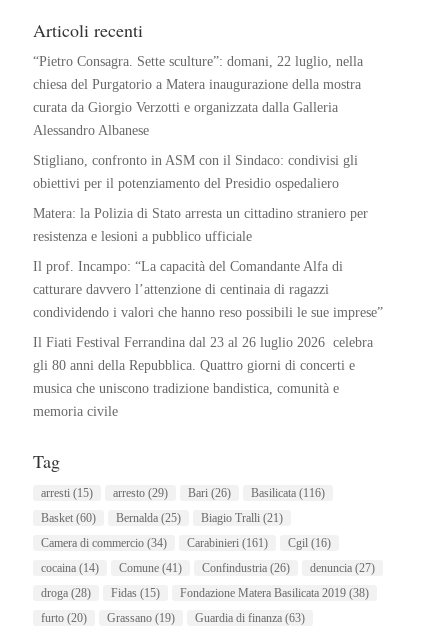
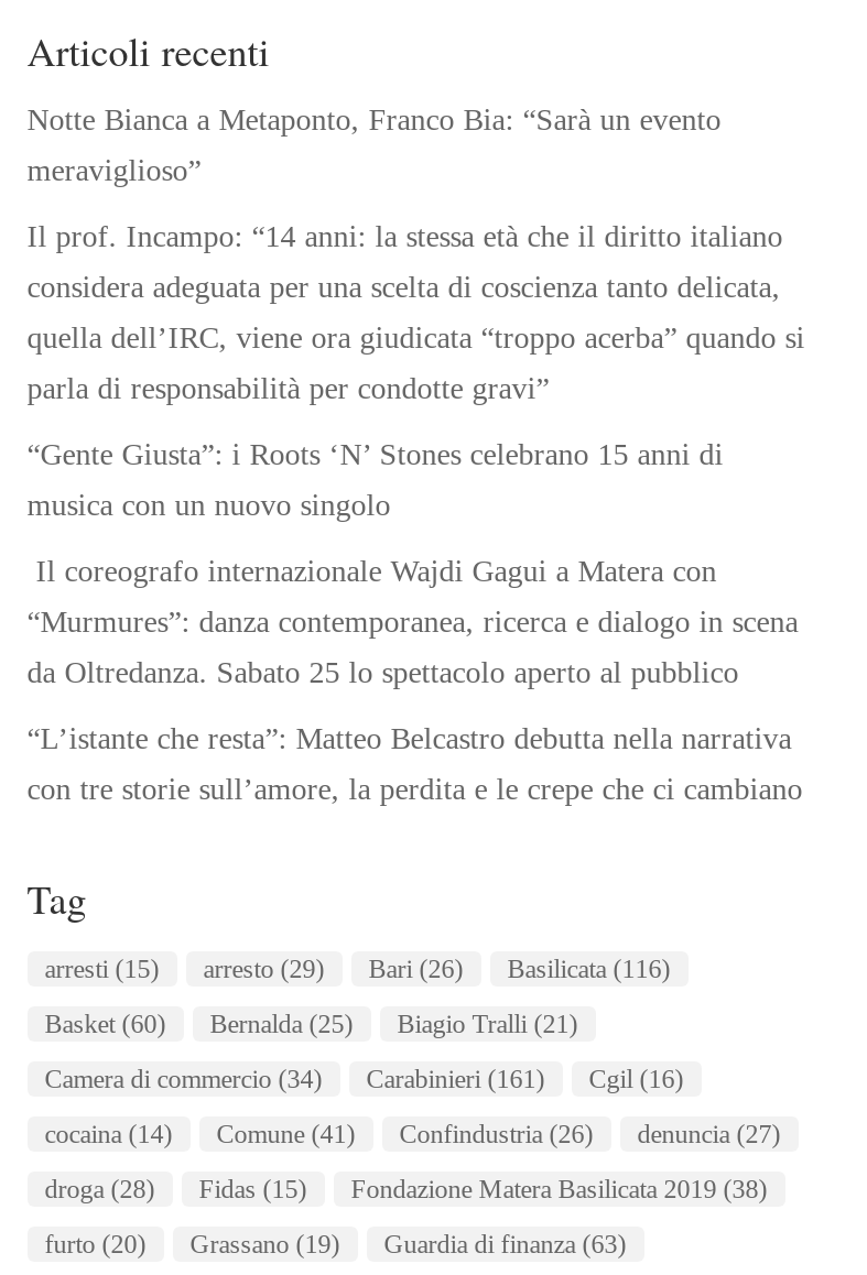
- “Pietro Consagra. Sette sculture”: domani, 22 luglio, nella
- chiesa del Purgatorio a Matera inaugurazione della mostra
- curata da Giorgio Verzotti e organizzata dalla Galleria
- Alessandro Albanese
- Stigliano, confronto in ASM con il Sindaco: condivisi gli
- obiettivi per il potenziamento del Presidio ospedaliero
- Matera: la Polizia di Stato arresta un cittadino straniero per
- resistenza e lesioni a pubblico ufficiale
- Il prof. Incampo: “La capacità del Comandante Alfa di
- catturare davvero l’attenzione di centinaia di ragazzi
- condividendo i valori che hanno reso possibili le sue imprese”
- Il Fiati Festival Ferrandina dal 23 al 26 luglio 2026 celebra
- gli 80 anni della Repubblica. Quattro giorni di concerti e
- musica che uniscono tradizione bandistica, comunità e
- memoria civile
+ Notte Bianca a Metaponto, Franco Bia: “Sarà un evento
+ meraviglioso”
+ Il prof. Incampo: “14 anni: la stessa età che il diritto italiano
+ considera adeguata per una scelta di coscienza tanto delicata,
+ quella dell’IRC, viene ora giudicata “troppo acerba” quando si
+ parla di responsabilità per condotte gravi”
+ “Gente Giusta”: i Roots ‘N’ Stones celebrano 15 anni di
+ musica con un nuovo singolo
+ Il coreografo internazionale Wajdi Gagui a Matera con
+ “Murmures”: danza contemporanea, ricerca e dialogo in scena
+ da Oltredanza. Sabato 25 lo spettacolo aperto al pubblico
+ “L’istante che resta”: Matteo Belcastro debutta nella narrativa
+ con tre storie sull’amore, la perdita e le crepe che ci cambiano
